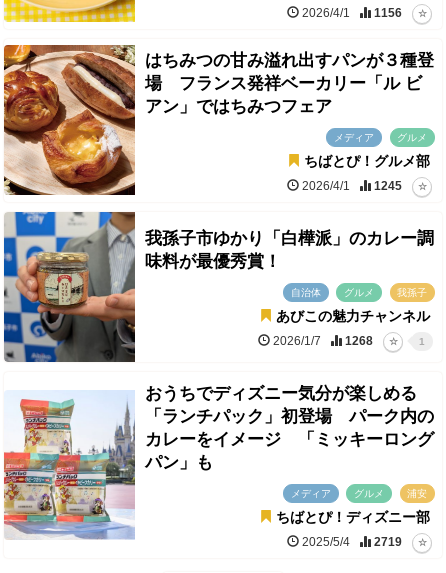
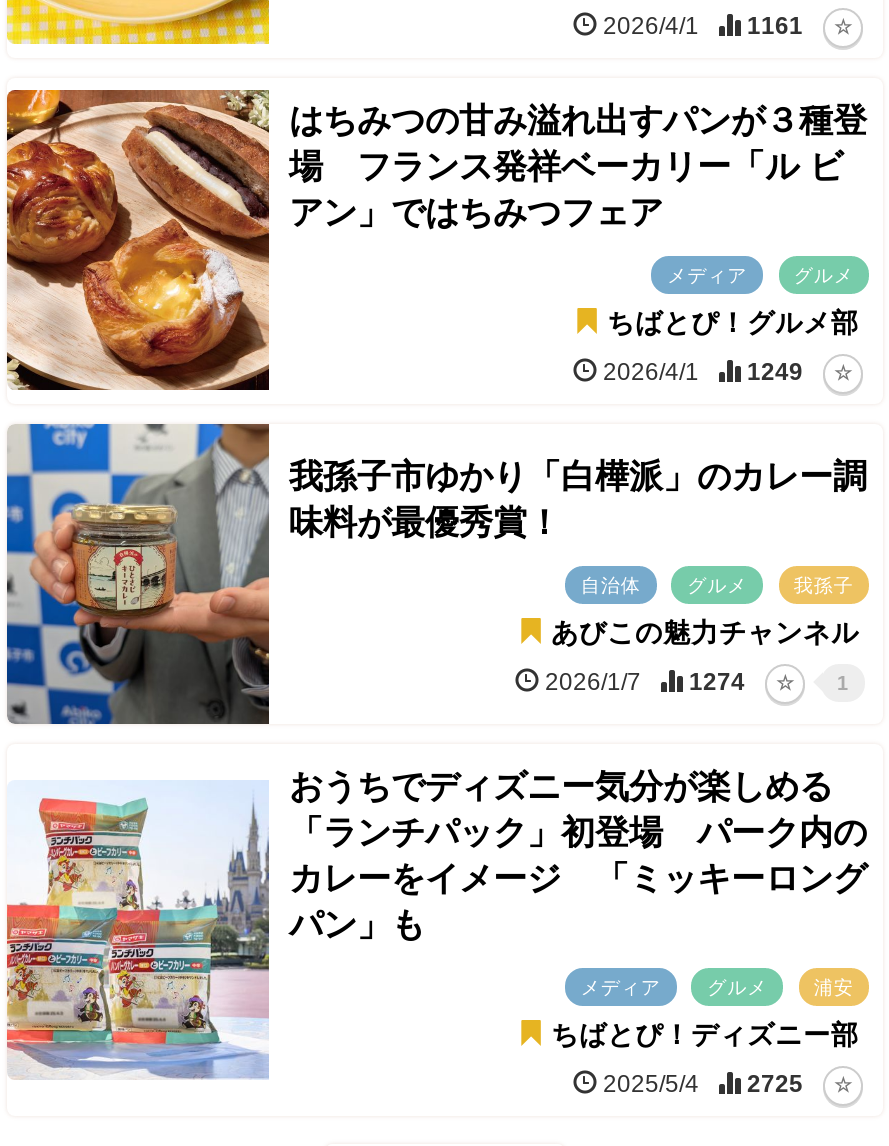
- 2026/4/1 1156
+ 2026/4/1 1161

- 2026/4/1 1245
+ 2026/4/1 1249

- 2026/1/7 1268
+ 2026/1/7 1274

- 2025/5/4 2719
+ 2025/5/4 2725
